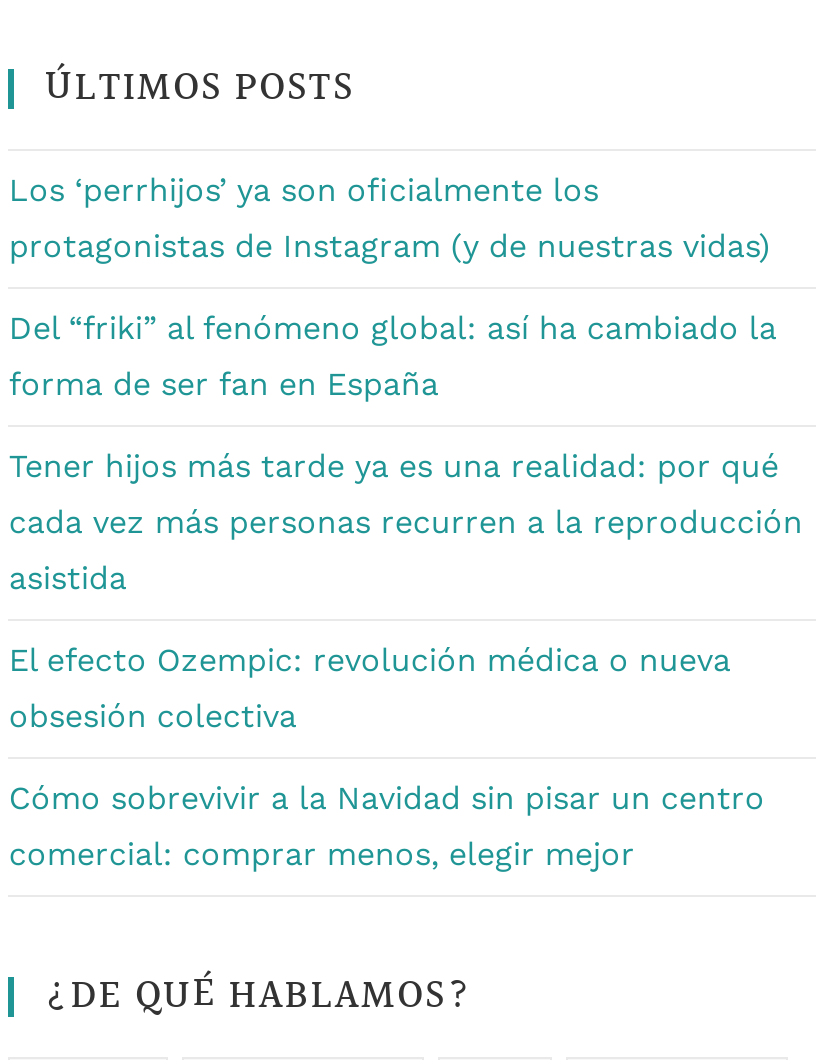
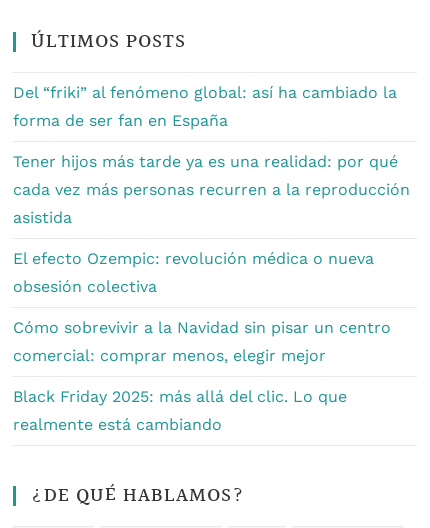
- Los ‘perrhijos’ ya son oficialmente los
- protagonistas de Instagram (y de nuestras vidas)

moved up: Del “friki” al fenómeno global: así ha cambiado la | forma de ser fan en España | Tener hijos más tarde ya es una realidad: por qué | ... | Cómo sobrevivir a la Navidad sin pisar un centro | comercial: comprar menos, elegir mejor

+ Black Friday 2025: más allá del clic. Lo que
+ realmente está cambiando
